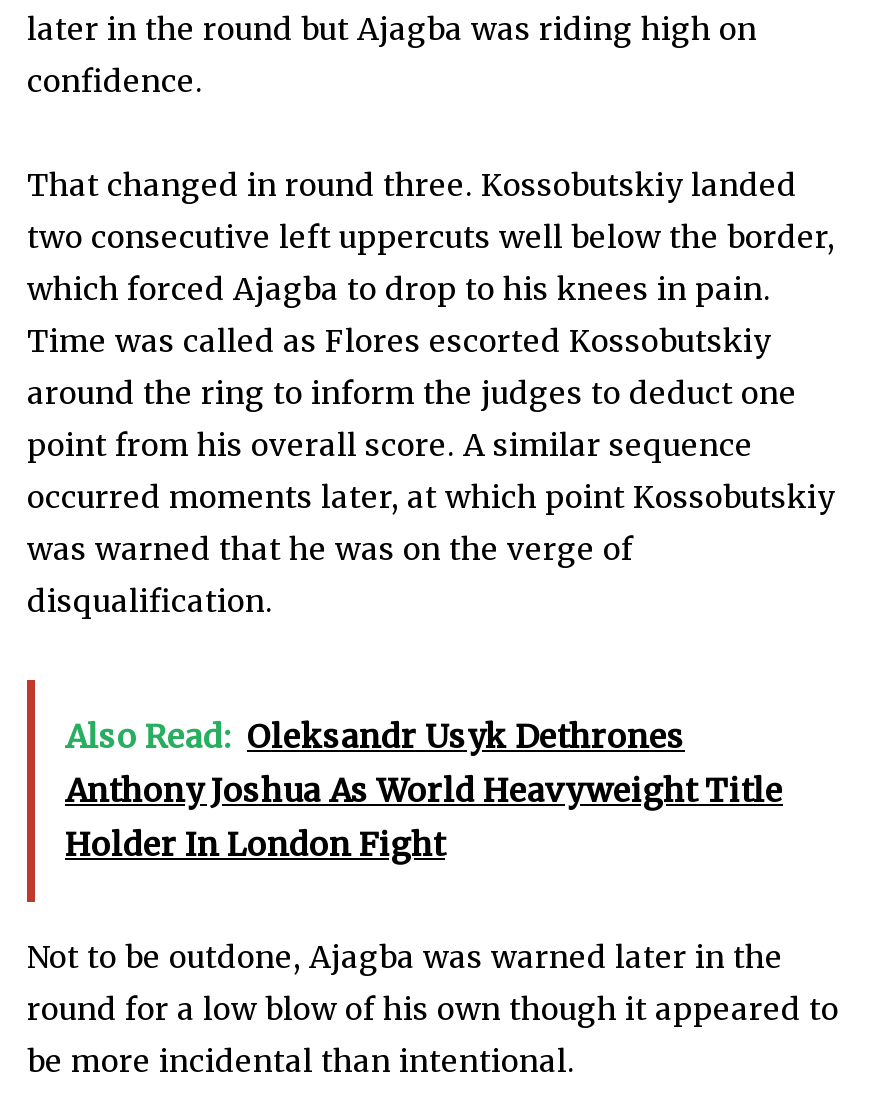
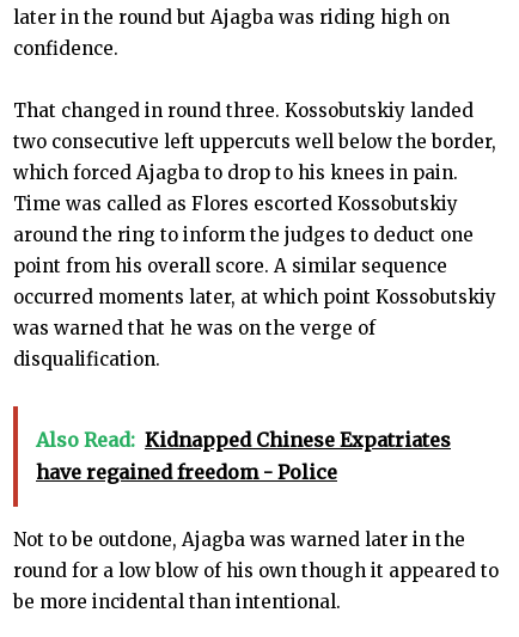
- Also Read: Oleksandr Usyk Dethrones
- Anthony Joshua As World Heavyweight Title
- Holder In London Fight
+ Also Read: Kidnapped Chinese Expatriates
+ have regained freedom - Police
